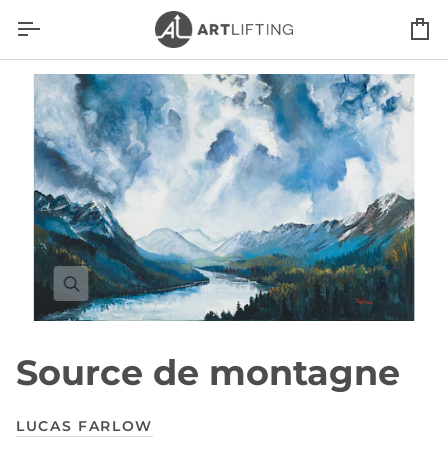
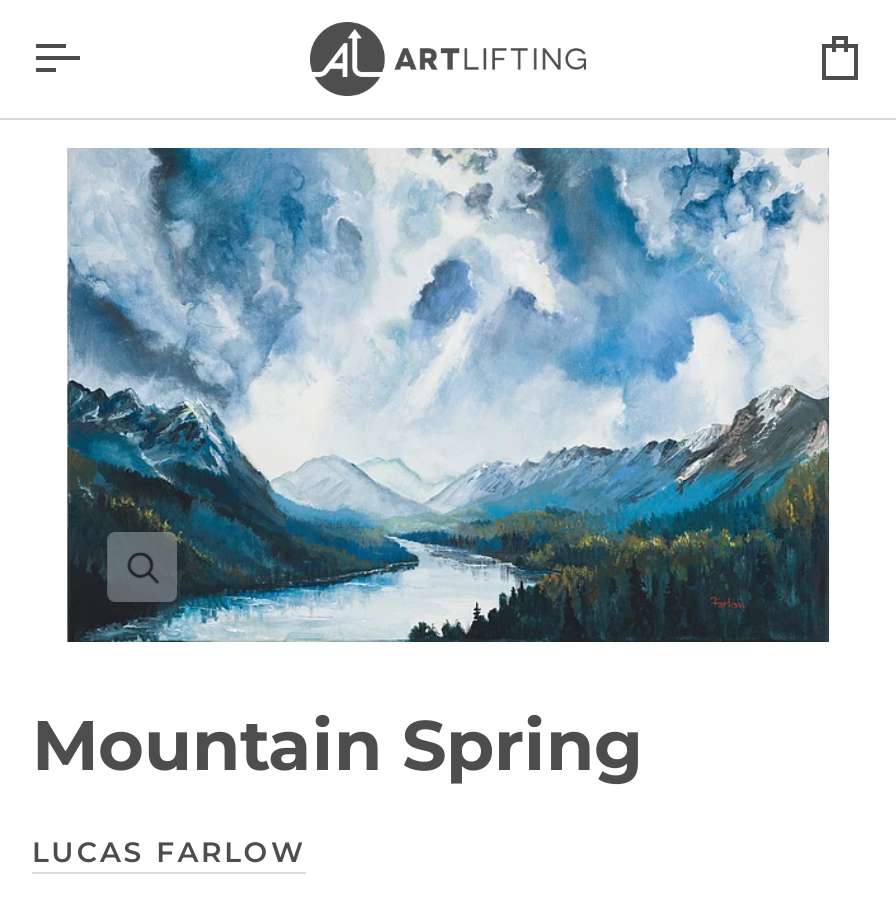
- Source de montagne
+ Mountain Spring
